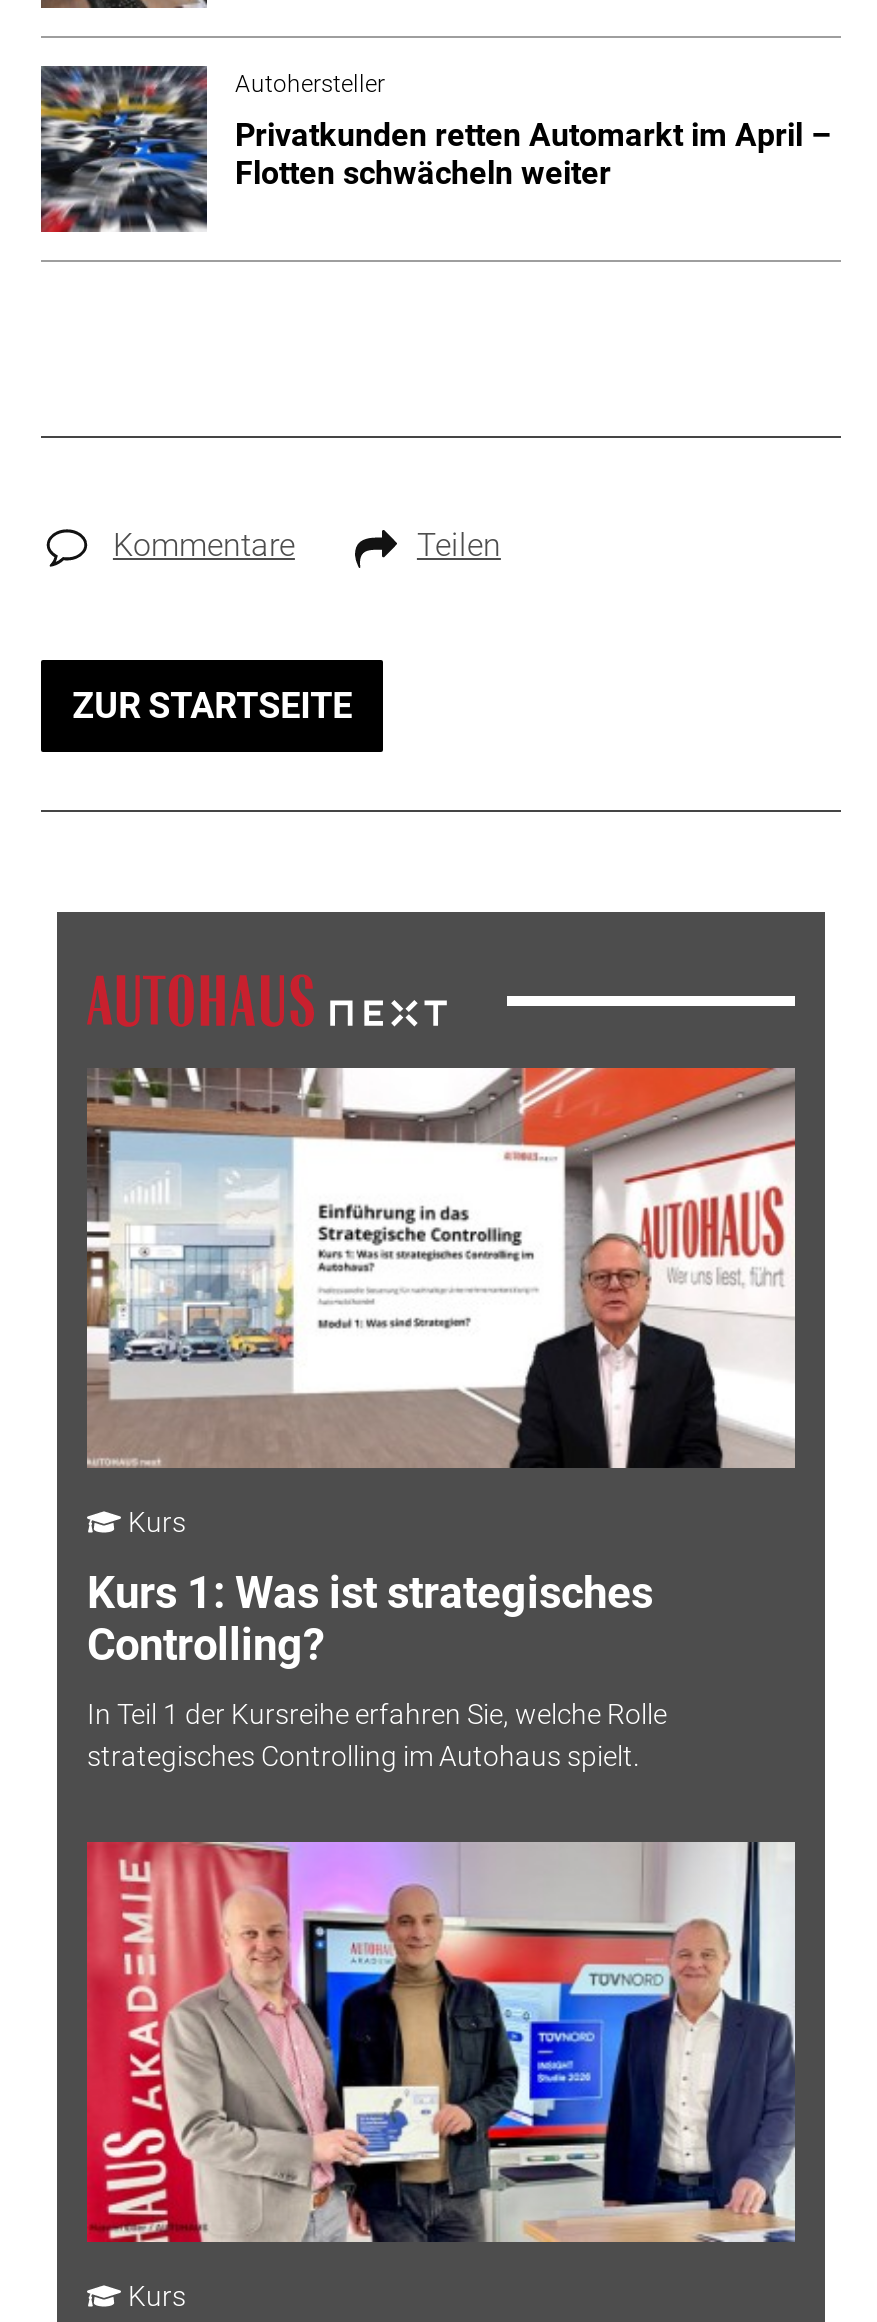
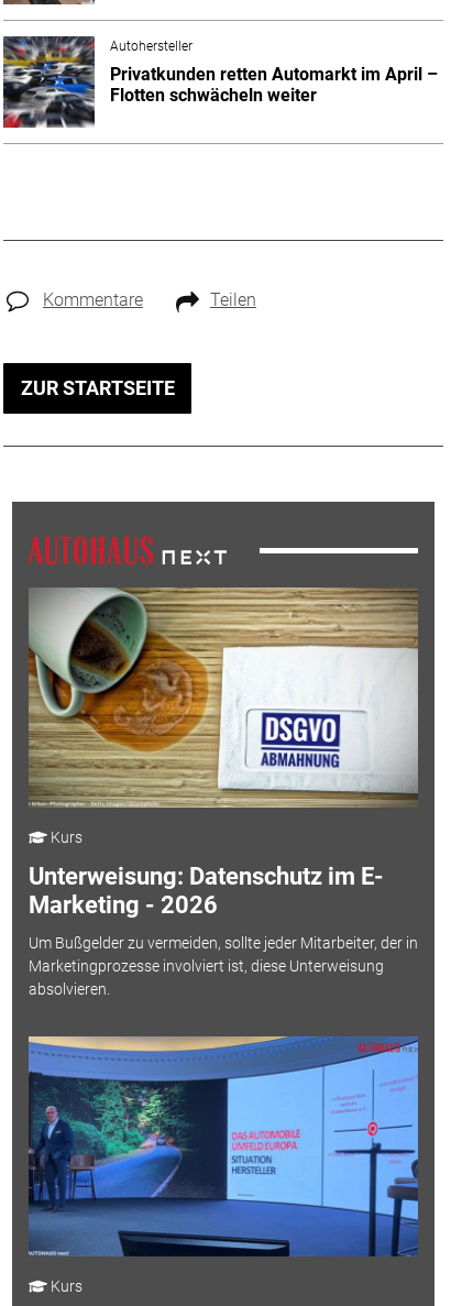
- [image]
+ [image]

- Kurs 1: Was ist strategisches
- Controlling?
+ Unterweisung: Datenschutz im E-
+ Marketing - 2026

- In Teil 1 der Kursreihe erfahren Sie, welche Rolle
- strategisches Controlling im Autohaus spielt.
+ Um Bußgelder zu vermeiden, sollte jeder Mitarbeiter, der in
+ Marketingprozesse involviert ist, diese Unterweisung
+ absolvieren.

- [image]
+ [image]
